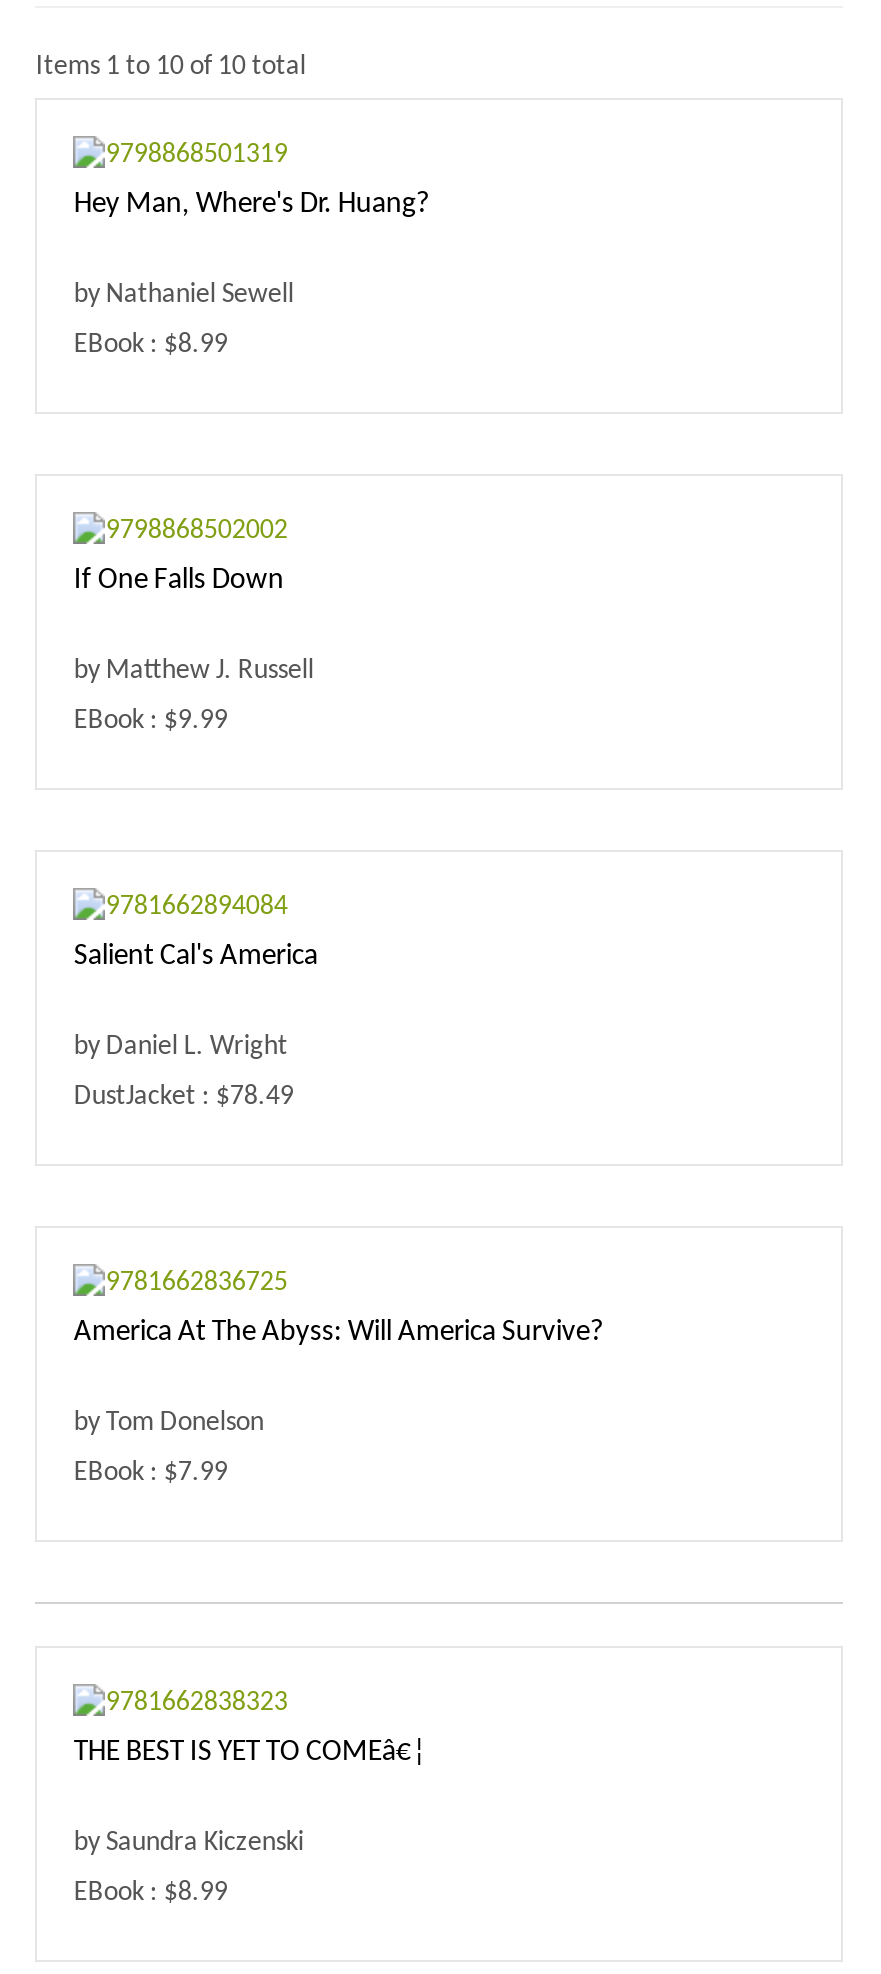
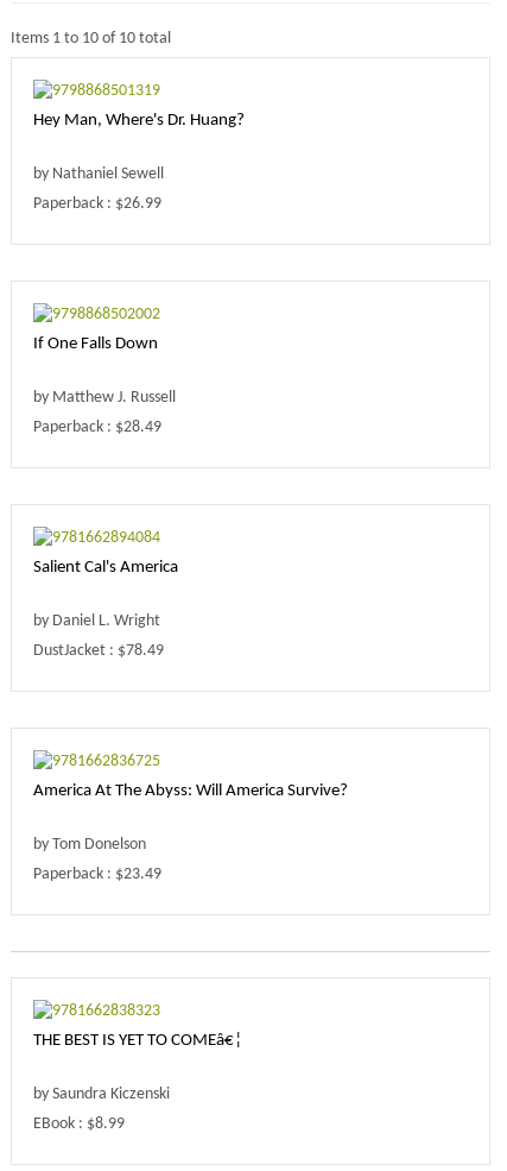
- EBook : $8.99
+ Paperback : $26.99

- EBook : $9.99
+ Paperback : $28.49

- EBook : $7.99
+ Paperback : $23.49
